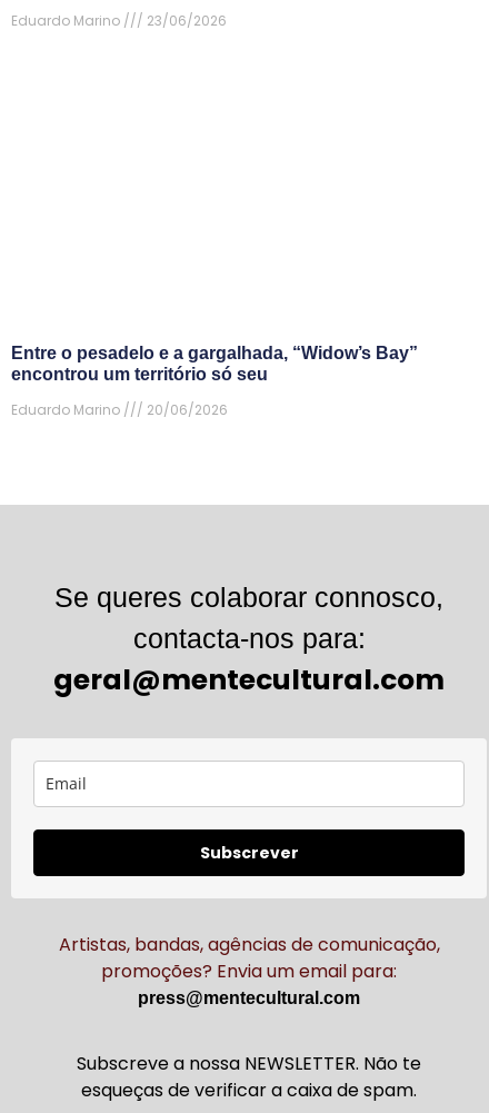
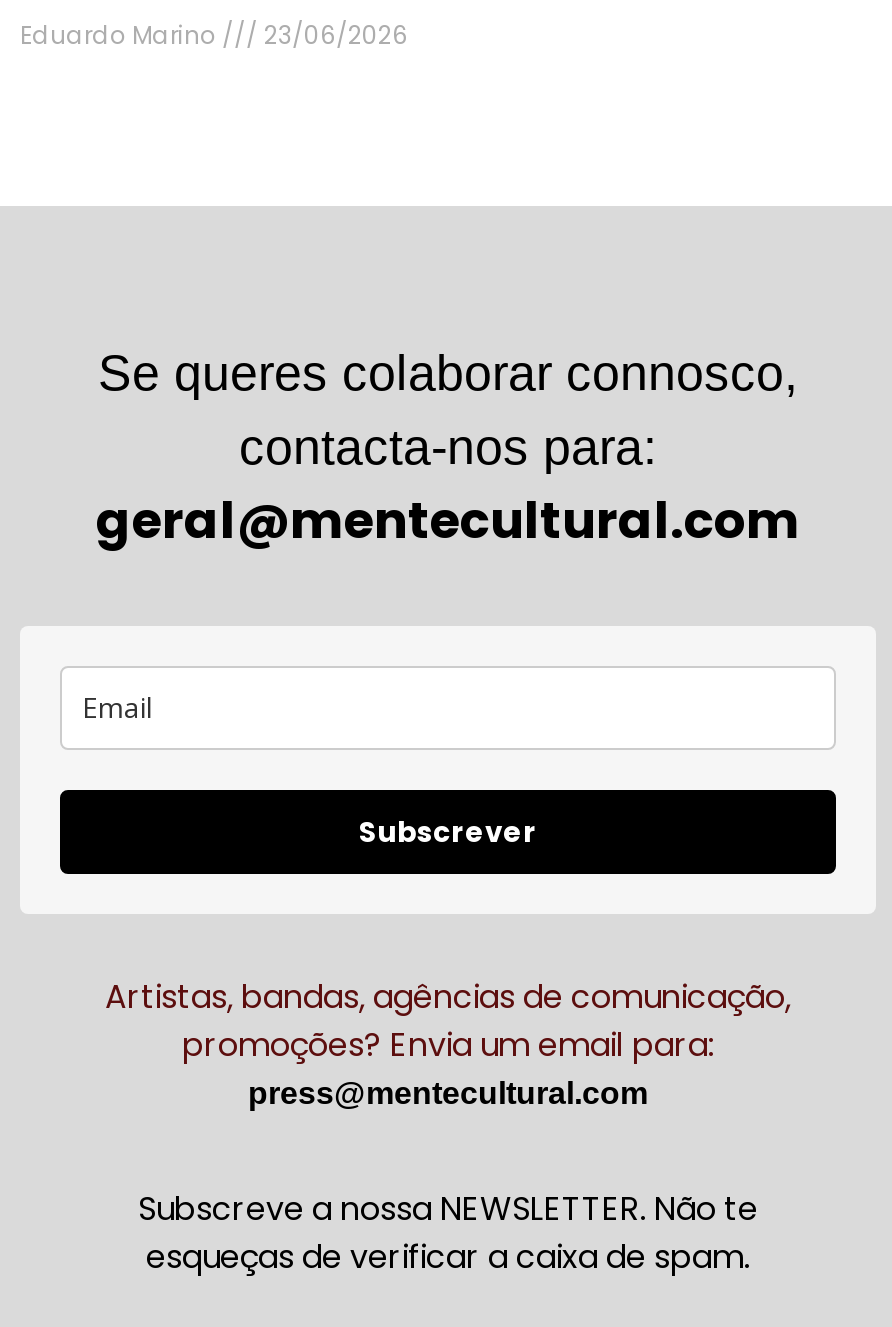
- Entre o pesadelo e a gargalhada, “Widow’s Bay”
- encontrou um território só seu
- Eduardo Marino
- 20/06/2026
